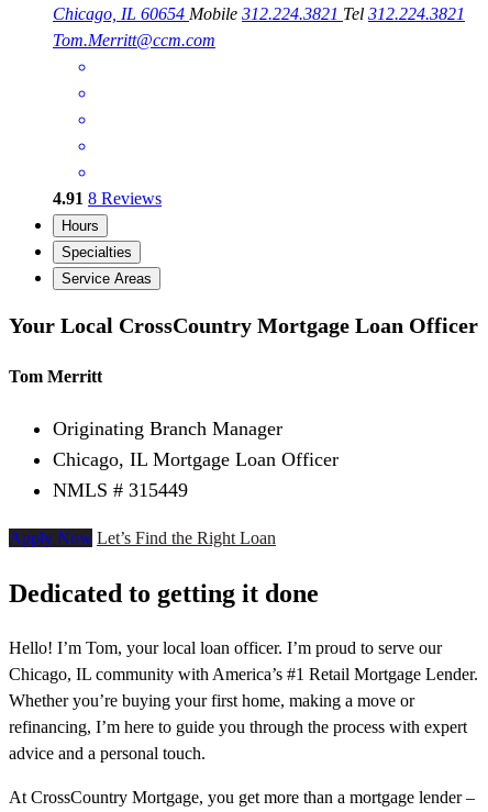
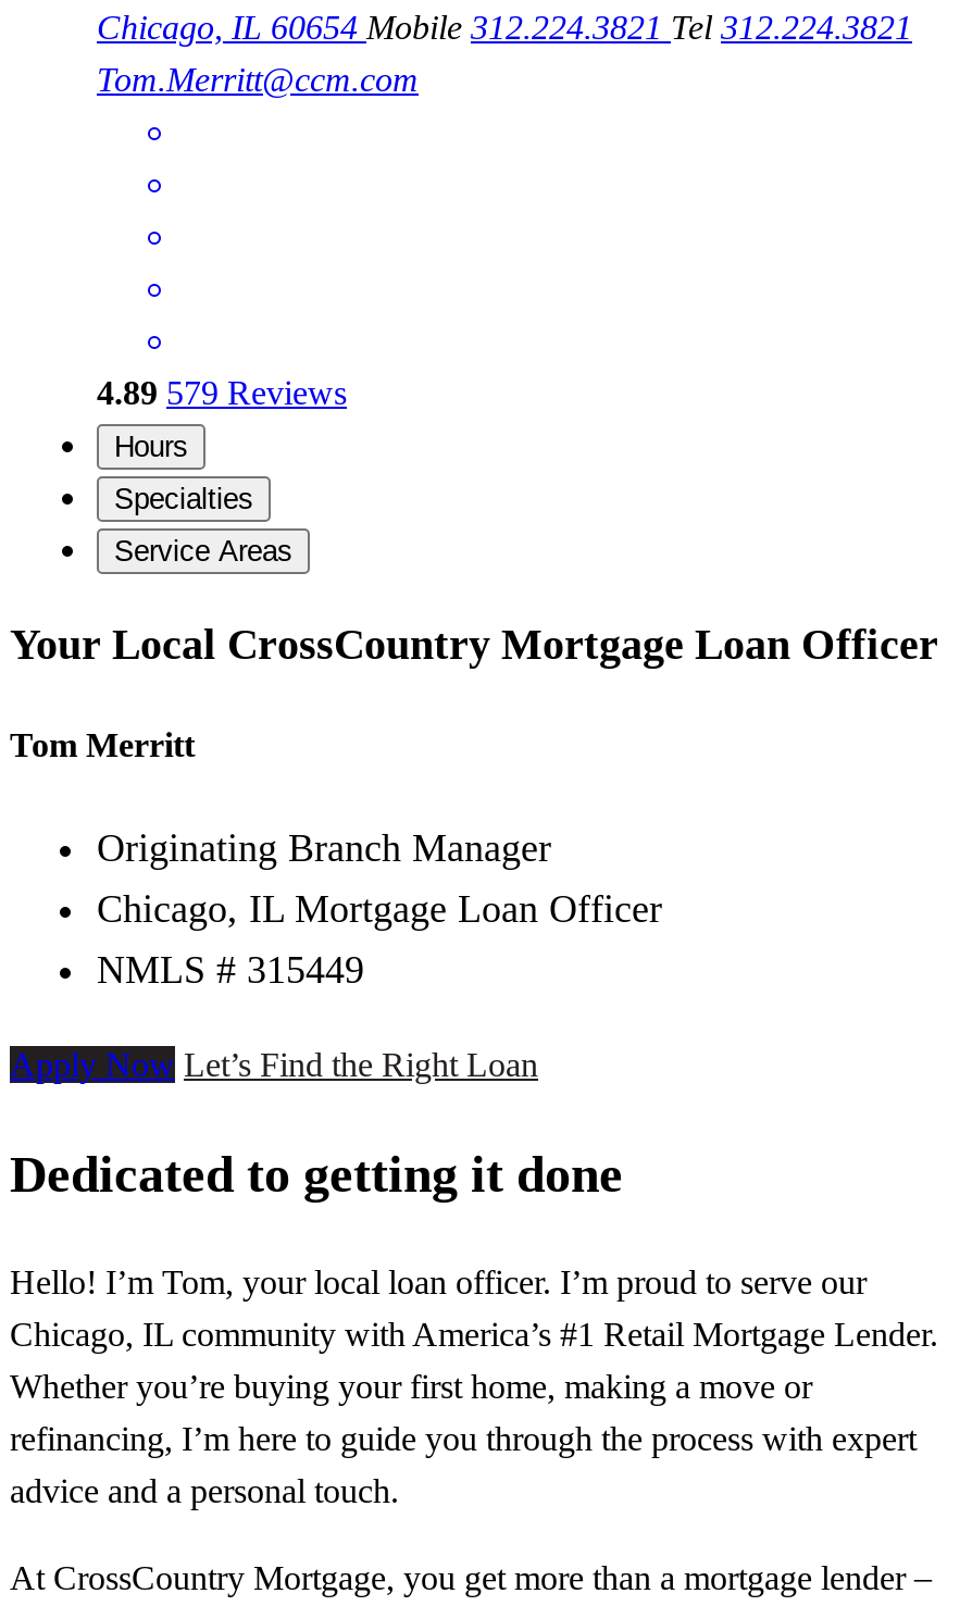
- 4.91 8 Reviews
+ 4.89 579 Reviews
